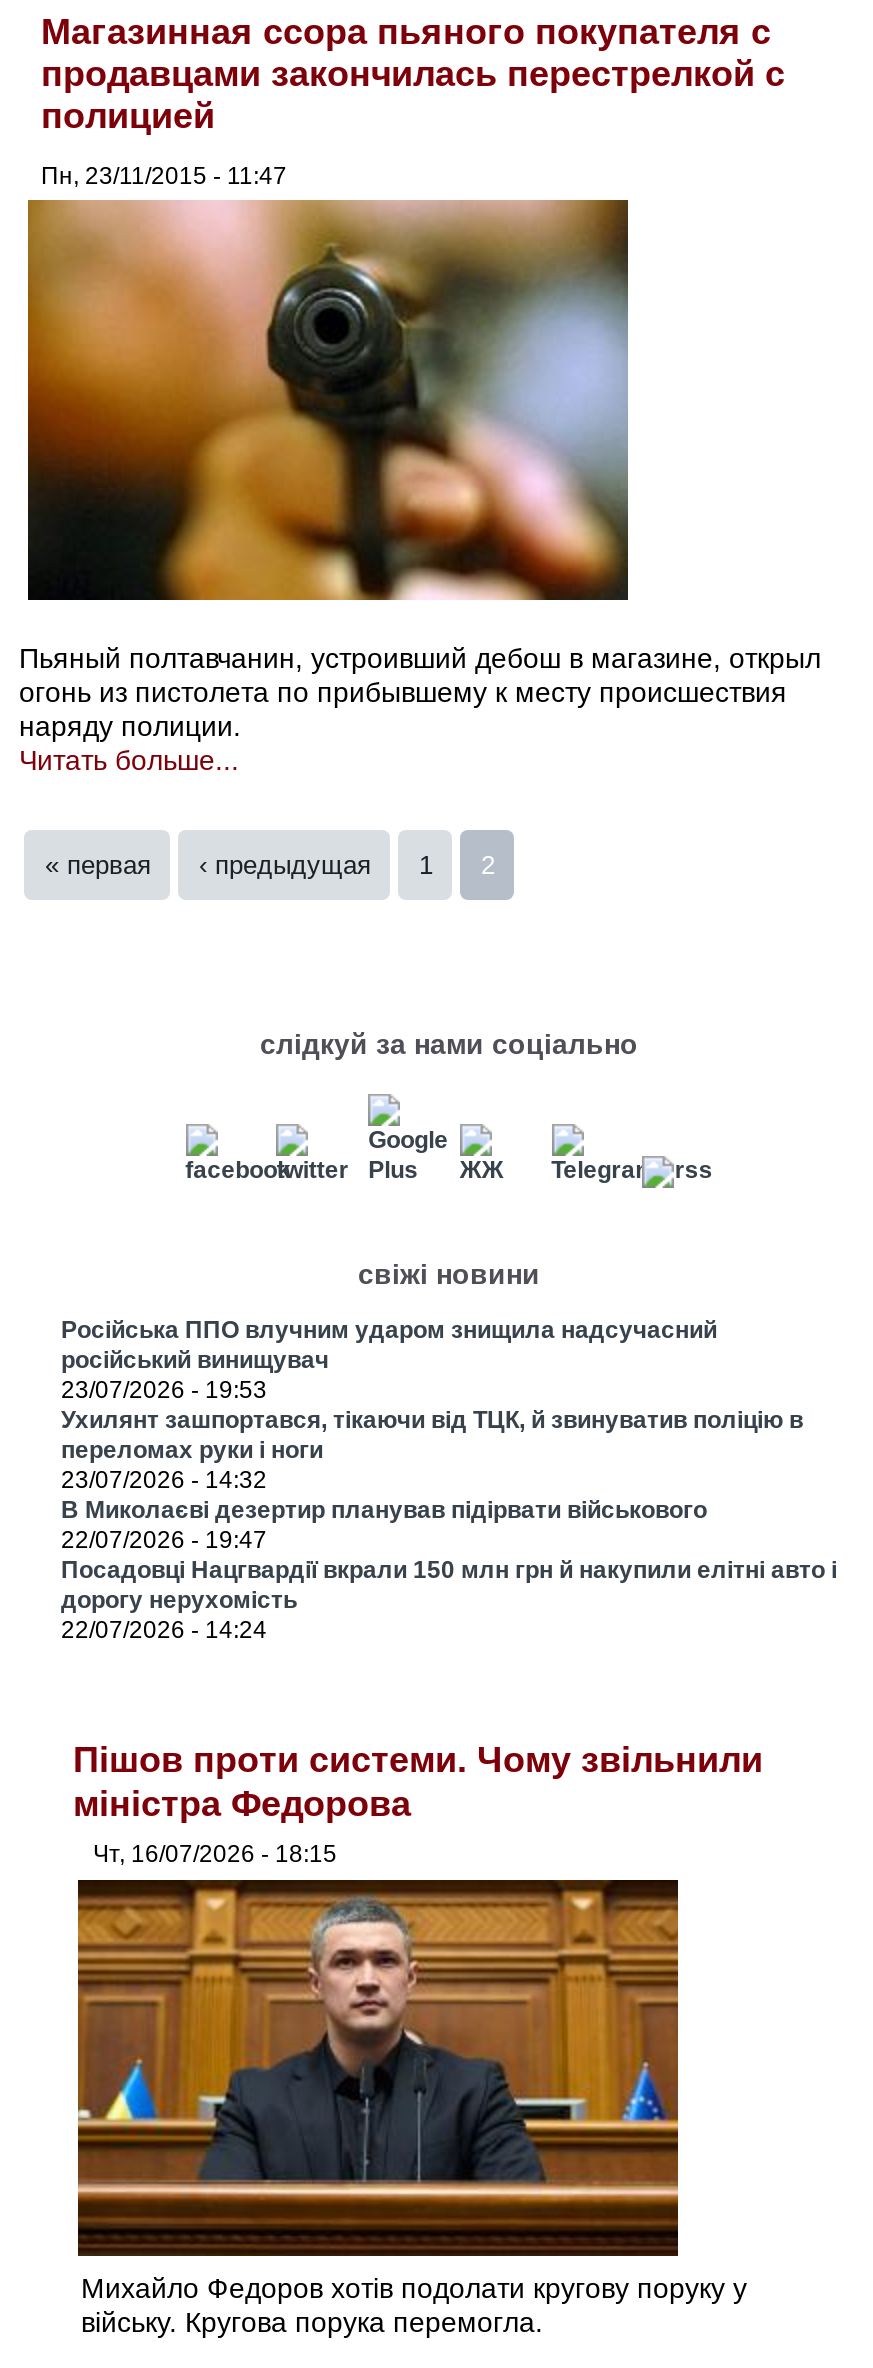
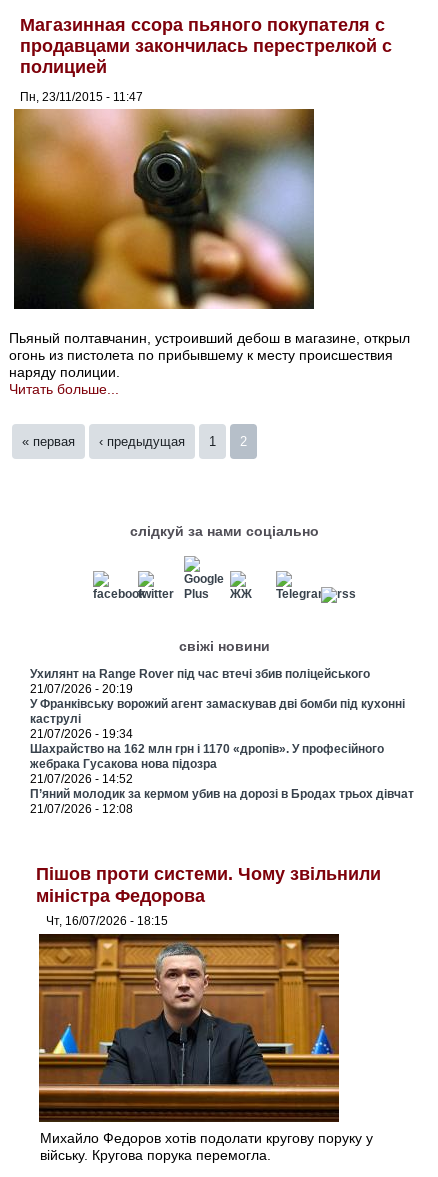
- Російська ППО влучним ударом знищила надсучасний
- російський винищувач
- 23/07/2026 - 19:53
- Ухилянт зашпортався, тікаючи від ТЦК, й звинуватив поліцію в
- переломах руки і ноги
- 23/07/2026 - 14:32
- В Миколаєві дезертир планував підірвати військового
- 22/07/2026 - 19:47
- Посадовці Нацгвардії вкрали 150 млн грн й накупили елітні авто і
- дорогу нерухомість
- 22/07/2026 - 14:24
+ Ухилянт на Range Rover під час втечі збив поліцейського
+ 21/07/2026 - 20:19
+ У Франківську ворожий агент замаскував дві бомби під кухонні
+ каструлі
+ 21/07/2026 - 19:34
+ Шахрайство на 162 млн грн і 1170 «дропів». У професійного
+ жебрака Гусакова нова підозра
+ 21/07/2026 - 14:52
+ П’яний молодик за кермом убив на дорозі в Бродах трьох дівчат
+ 21/07/2026 - 12:08
